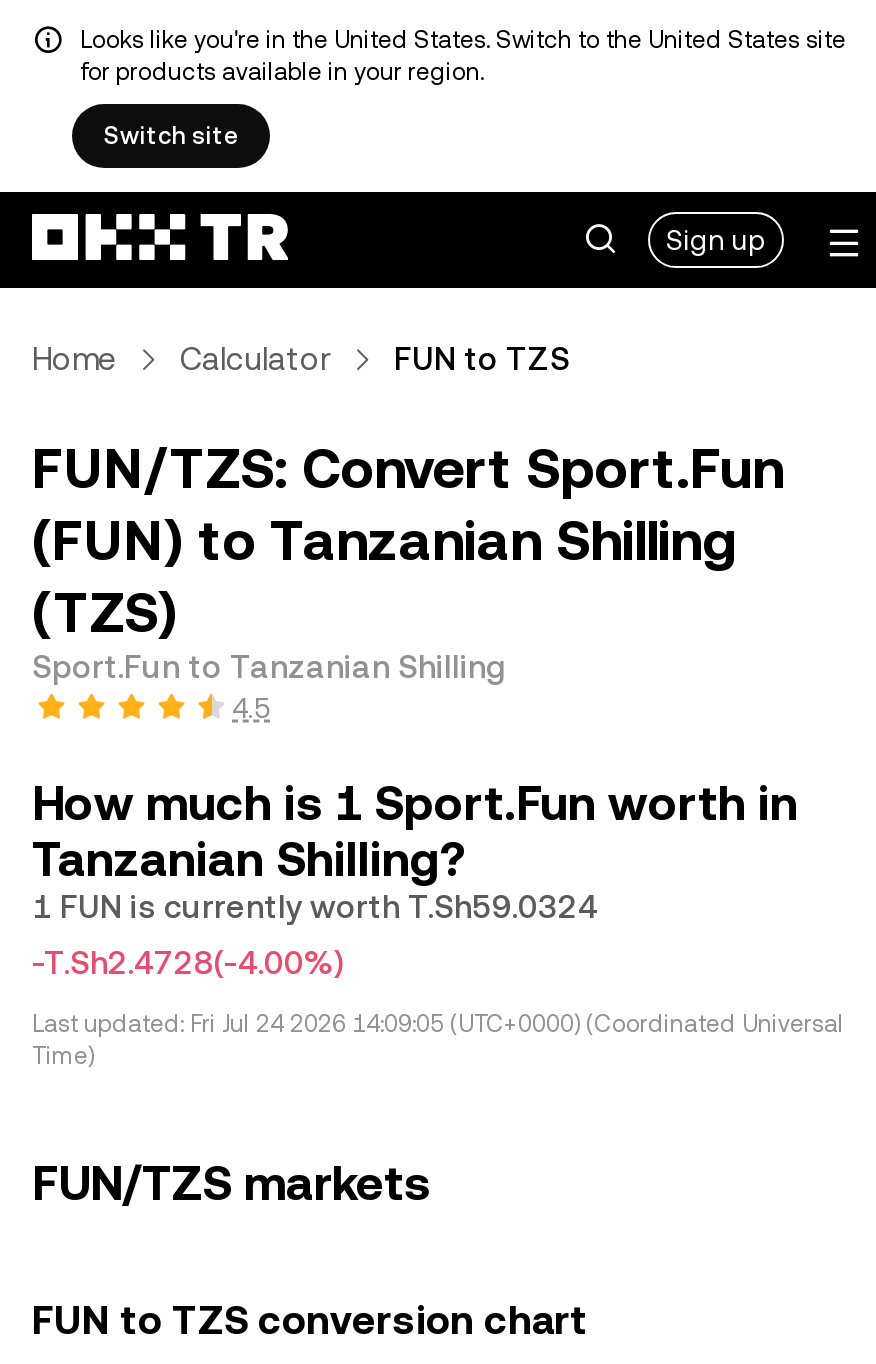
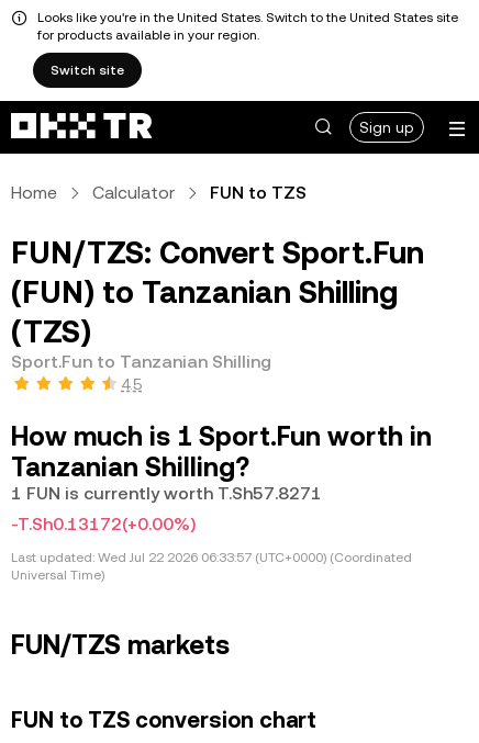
- 1 FUN is currently worth T.Sh59.0324
+ 1 FUN is currently worth T.Sh57.8271

- -T.Sh2.4728(-4.00%)
+ -T.Sh0.13172(+0.00%)

- Last updated: Fri Jul 24 2026 14:09:05 (UTC+0000) (Coordinated Universal
- Time)
+ Last updated: Wed Jul 22 2026 06:33:57 (UTC+0000) (Coordinated
+ Universal Time)
